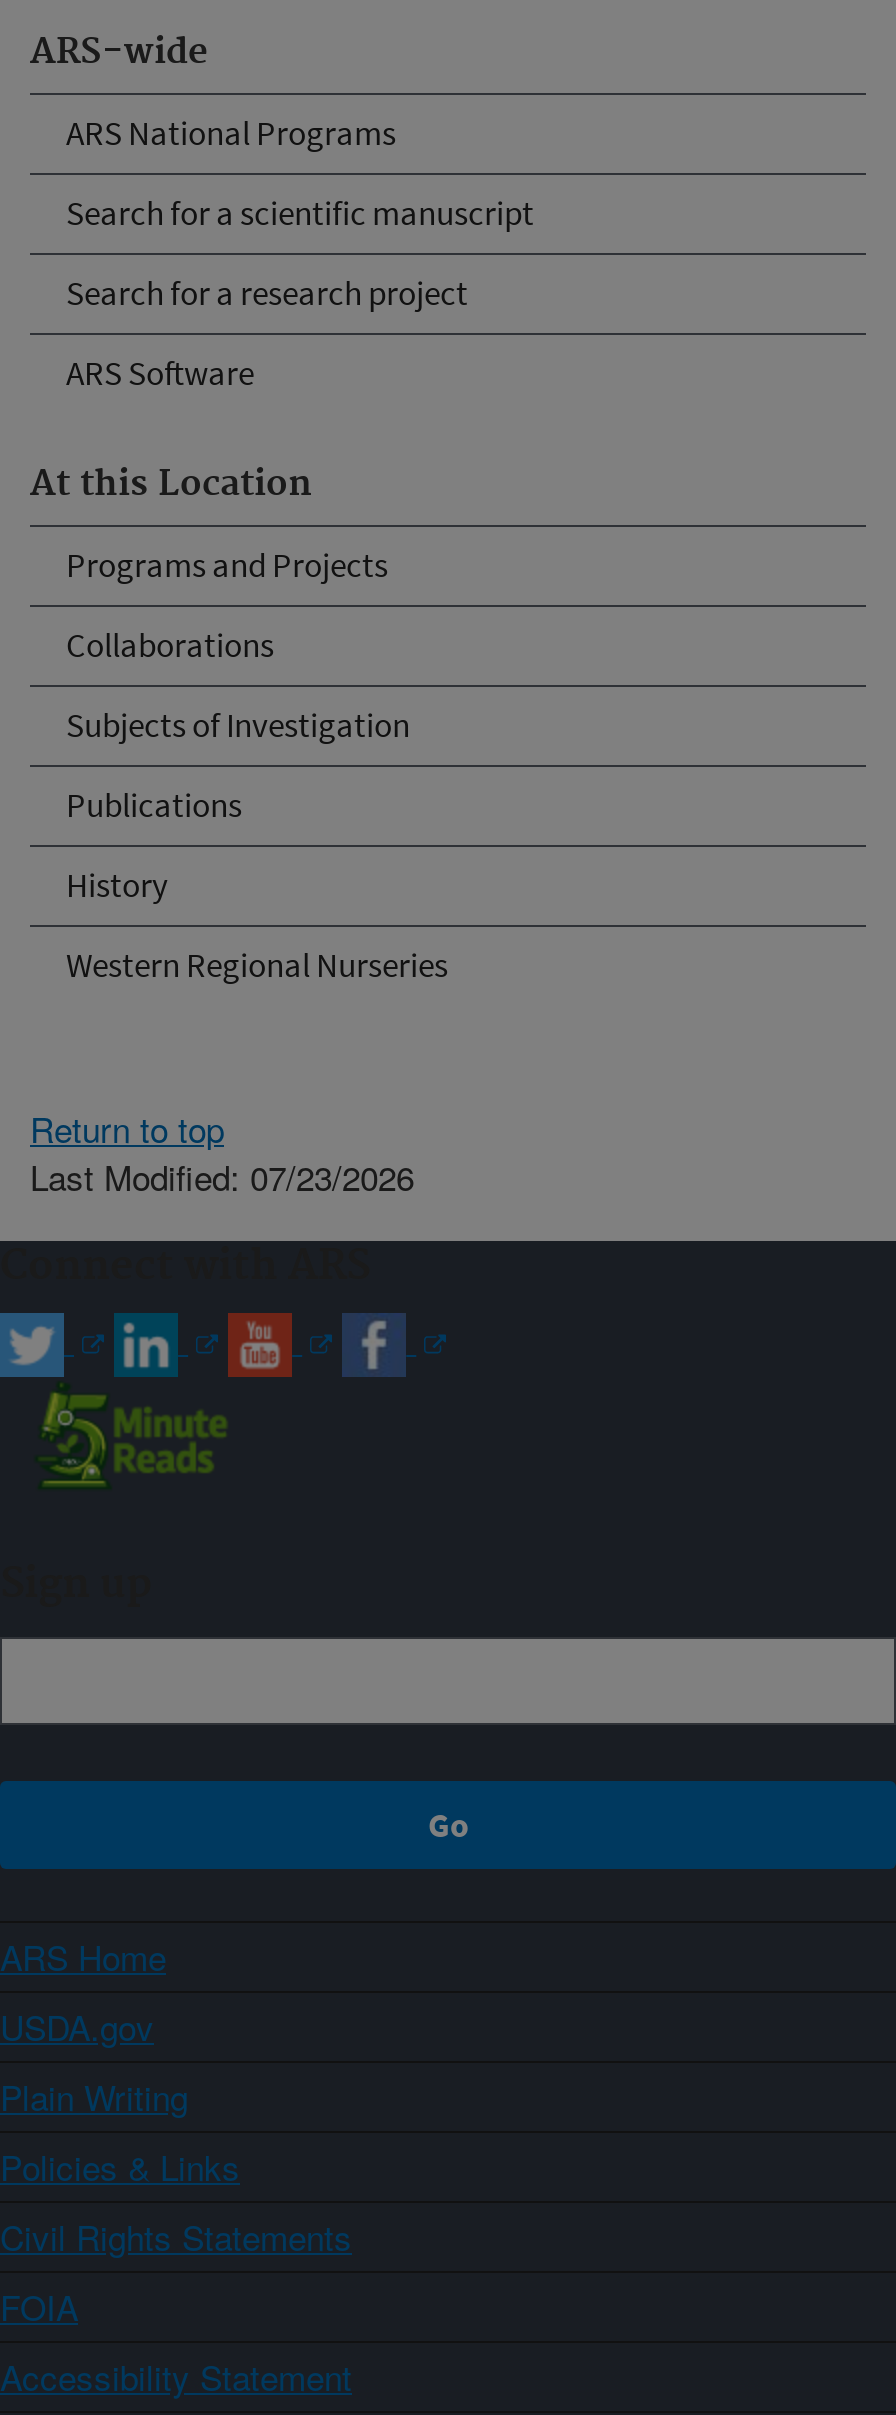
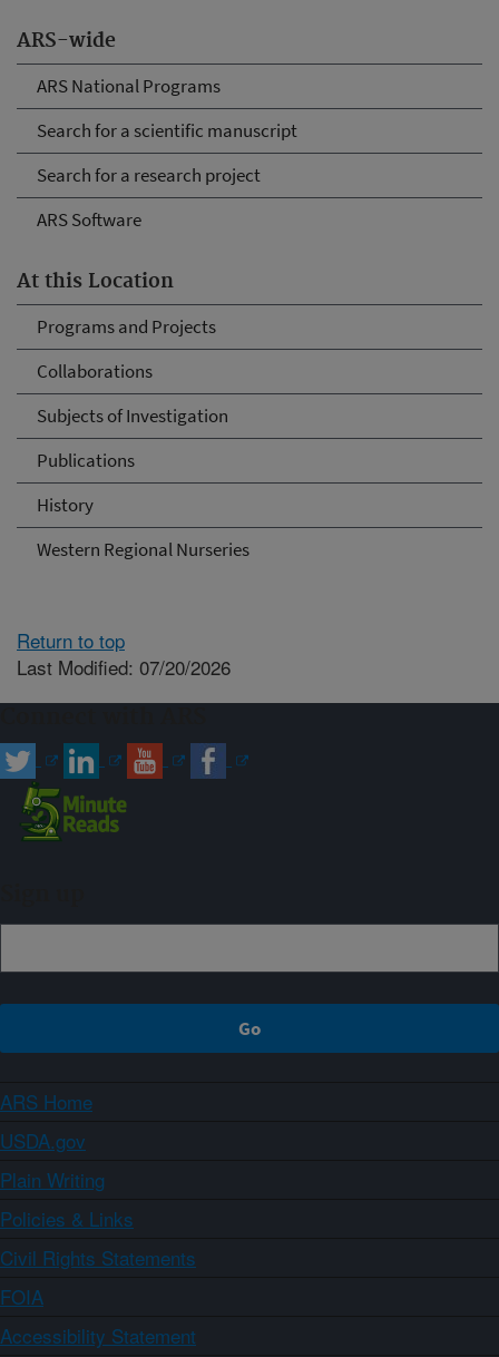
- Last Modified: 07/23/2026
+ Last Modified: 07/20/2026
